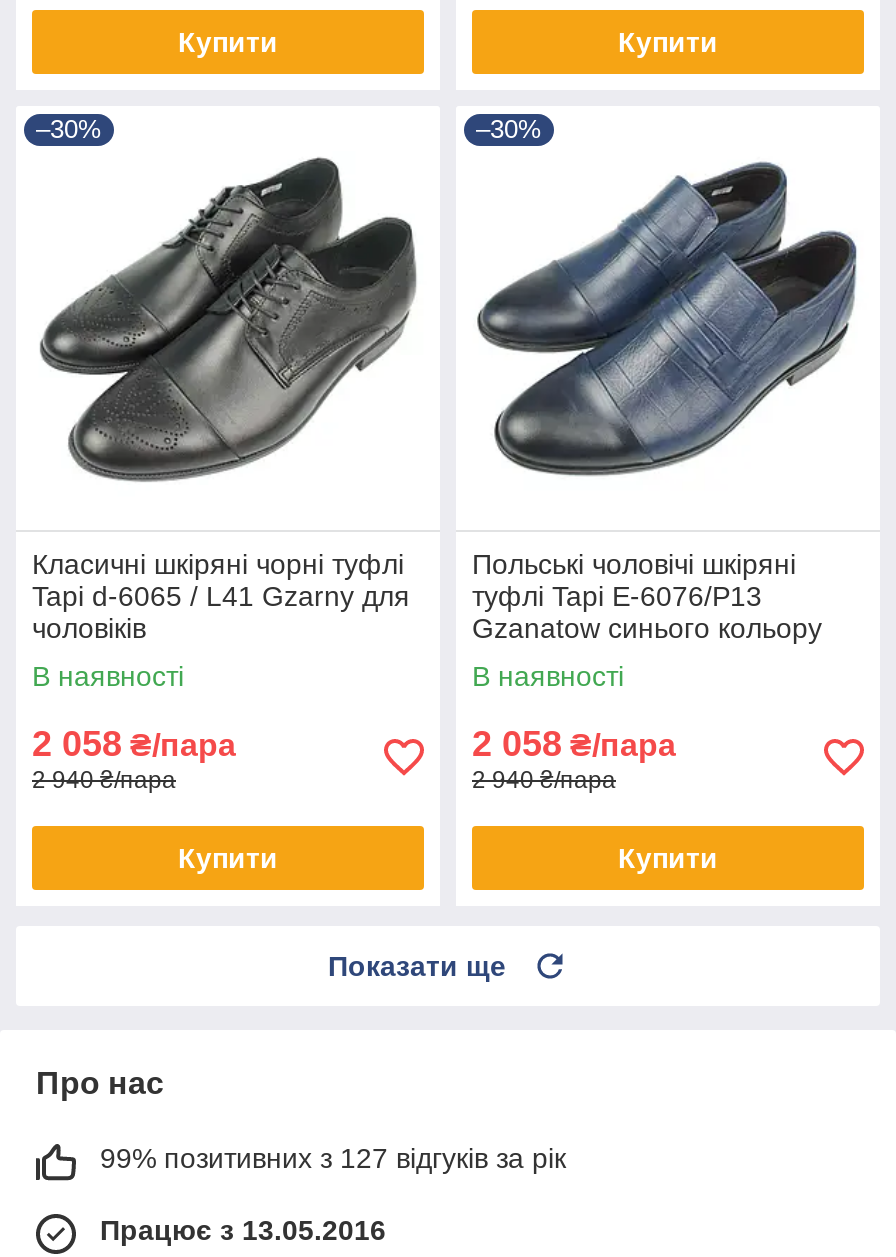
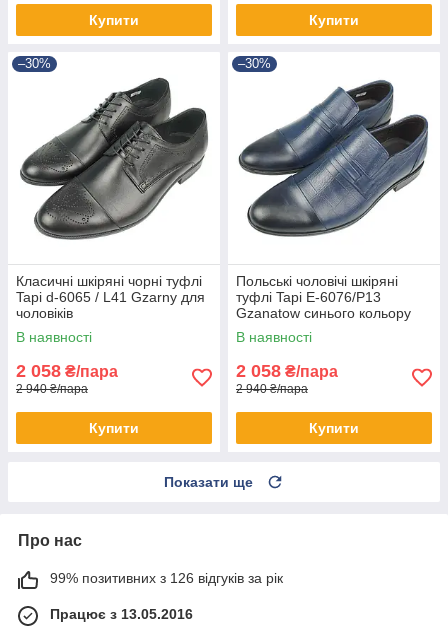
- 99% позитивних з 127 відгуків за рік
+ 99% позитивних з 126 відгуків за рік
